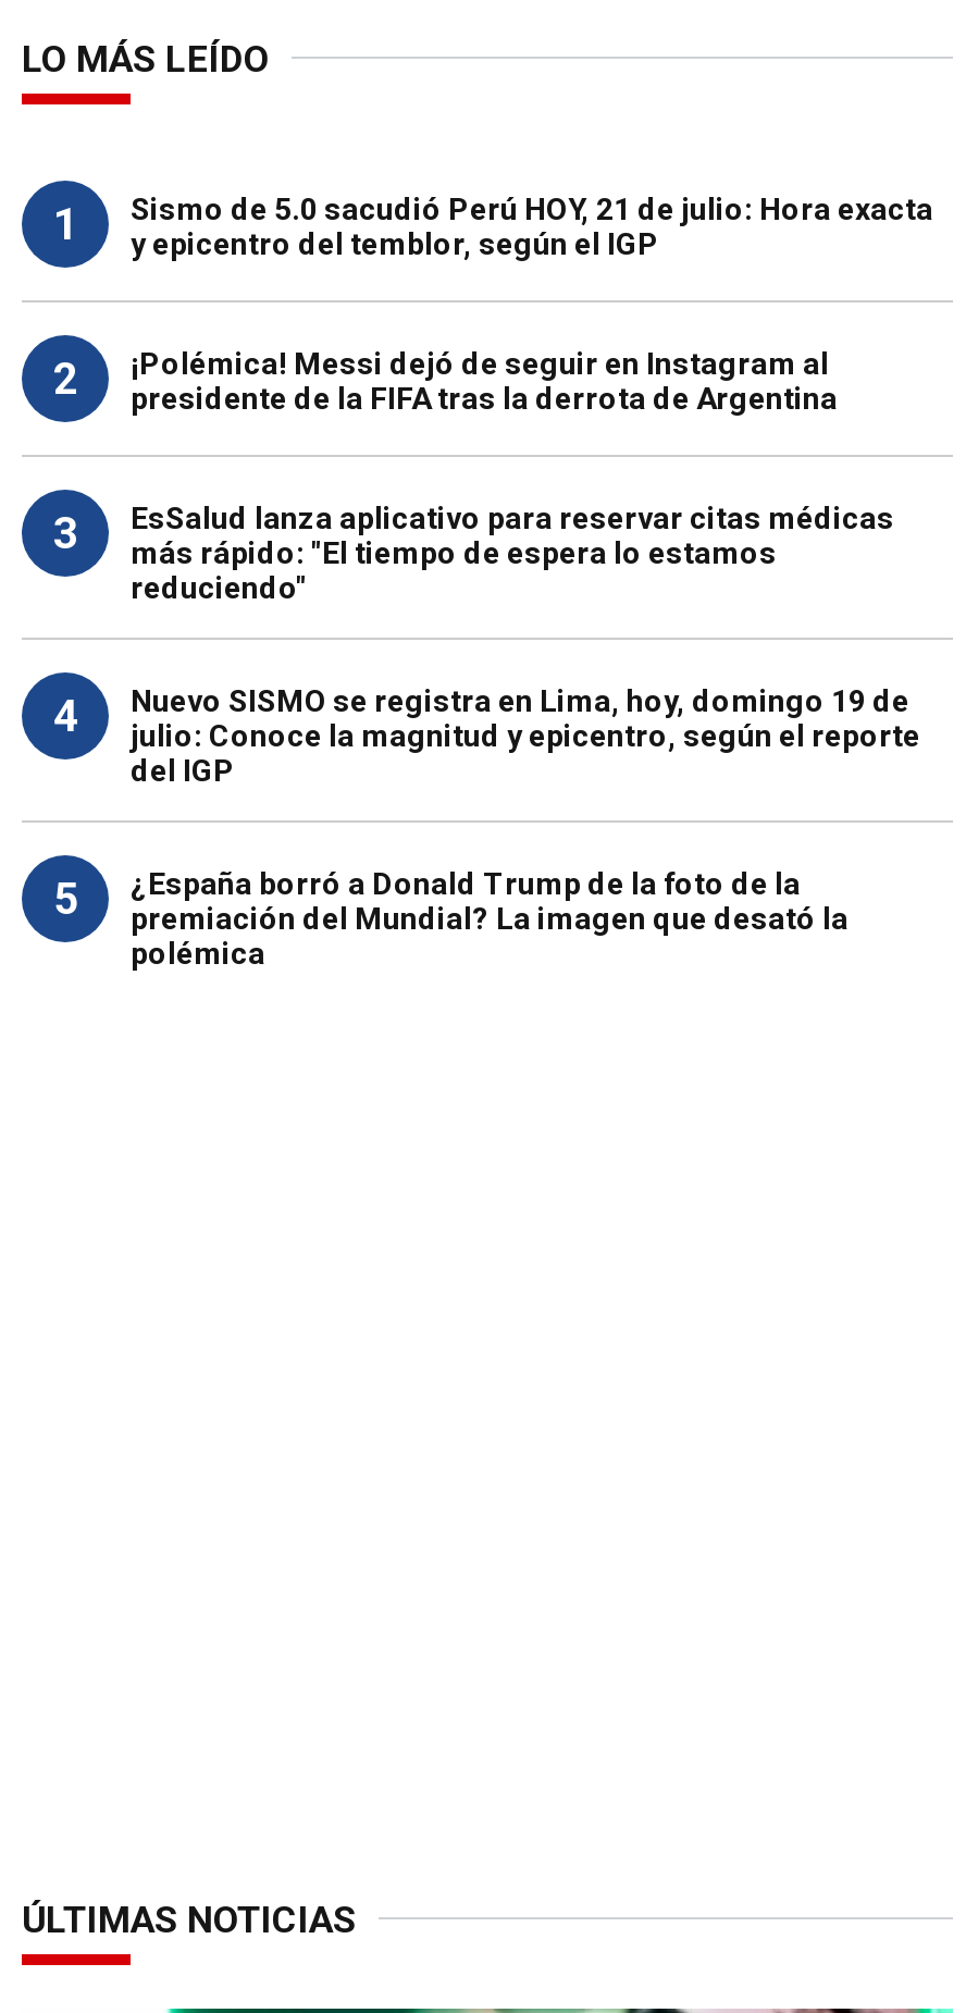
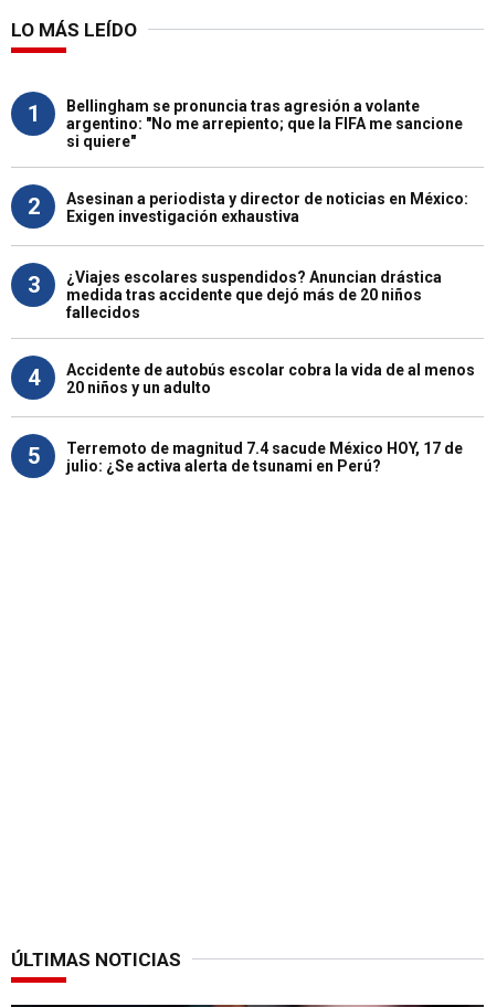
- Sismo de 5.0 sacudió Perú HOY, 21 de julio: Hora exacta
- y epicentro del temblor, según el IGP
+ Bellingham se pronuncia tras agresión a volante
+ argentino: "No me arrepiento; que la FIFA me sancione
+ si quiere"

- ¡Polémica! Messi dejó de seguir en Instagram al
- presidente de la FIFA tras la derrota de Argentina
+ Asesinan a periodista y director de noticias en México:
+ Exigen investigación exhaustiva

- EsSalud lanza aplicativo para reservar citas médicas
- más rápido: "El tiempo de espera lo estamos
- reduciendo"
+ ¿Viajes escolares suspendidos? Anuncian drástica
+ medida tras accidente que dejó más de 20 niños
+ fallecidos

- Nuevo SISMO se registra en Lima, hoy, domingo 19 de
- julio: Conoce la magnitud y epicentro, según el reporte
- del IGP
+ Accidente de autobús escolar cobra la vida de al menos
+ 20 niños y un adulto

- ¿España borró a Donald Trump de la foto de la
- premiación del Mundial? La imagen que desató la
- polémica
+ Terremoto de magnitud 7.4 sacude México HOY, 17 de
+ julio: ¿Se activa alerta de tsunami en Perú?
